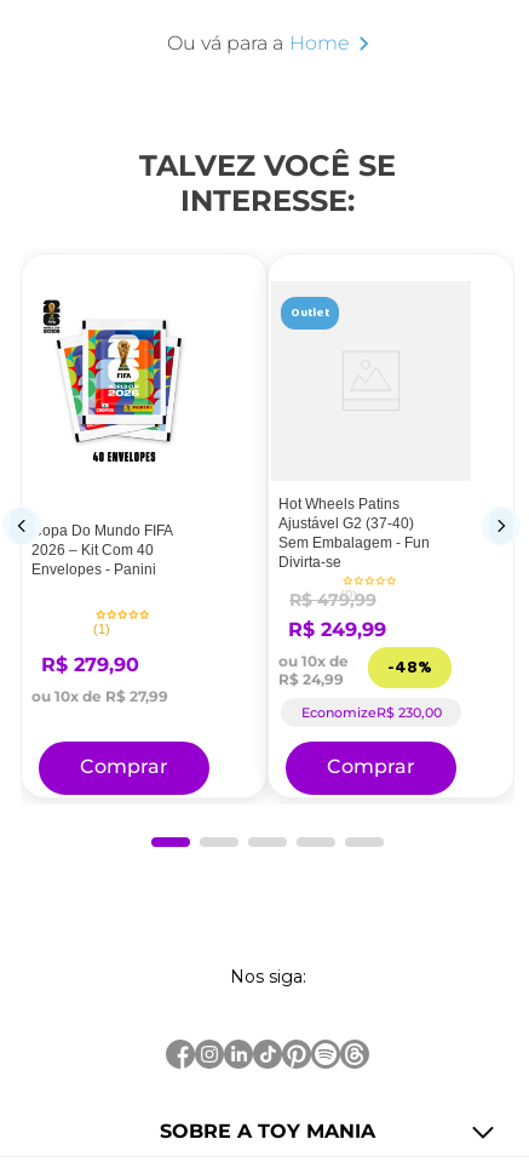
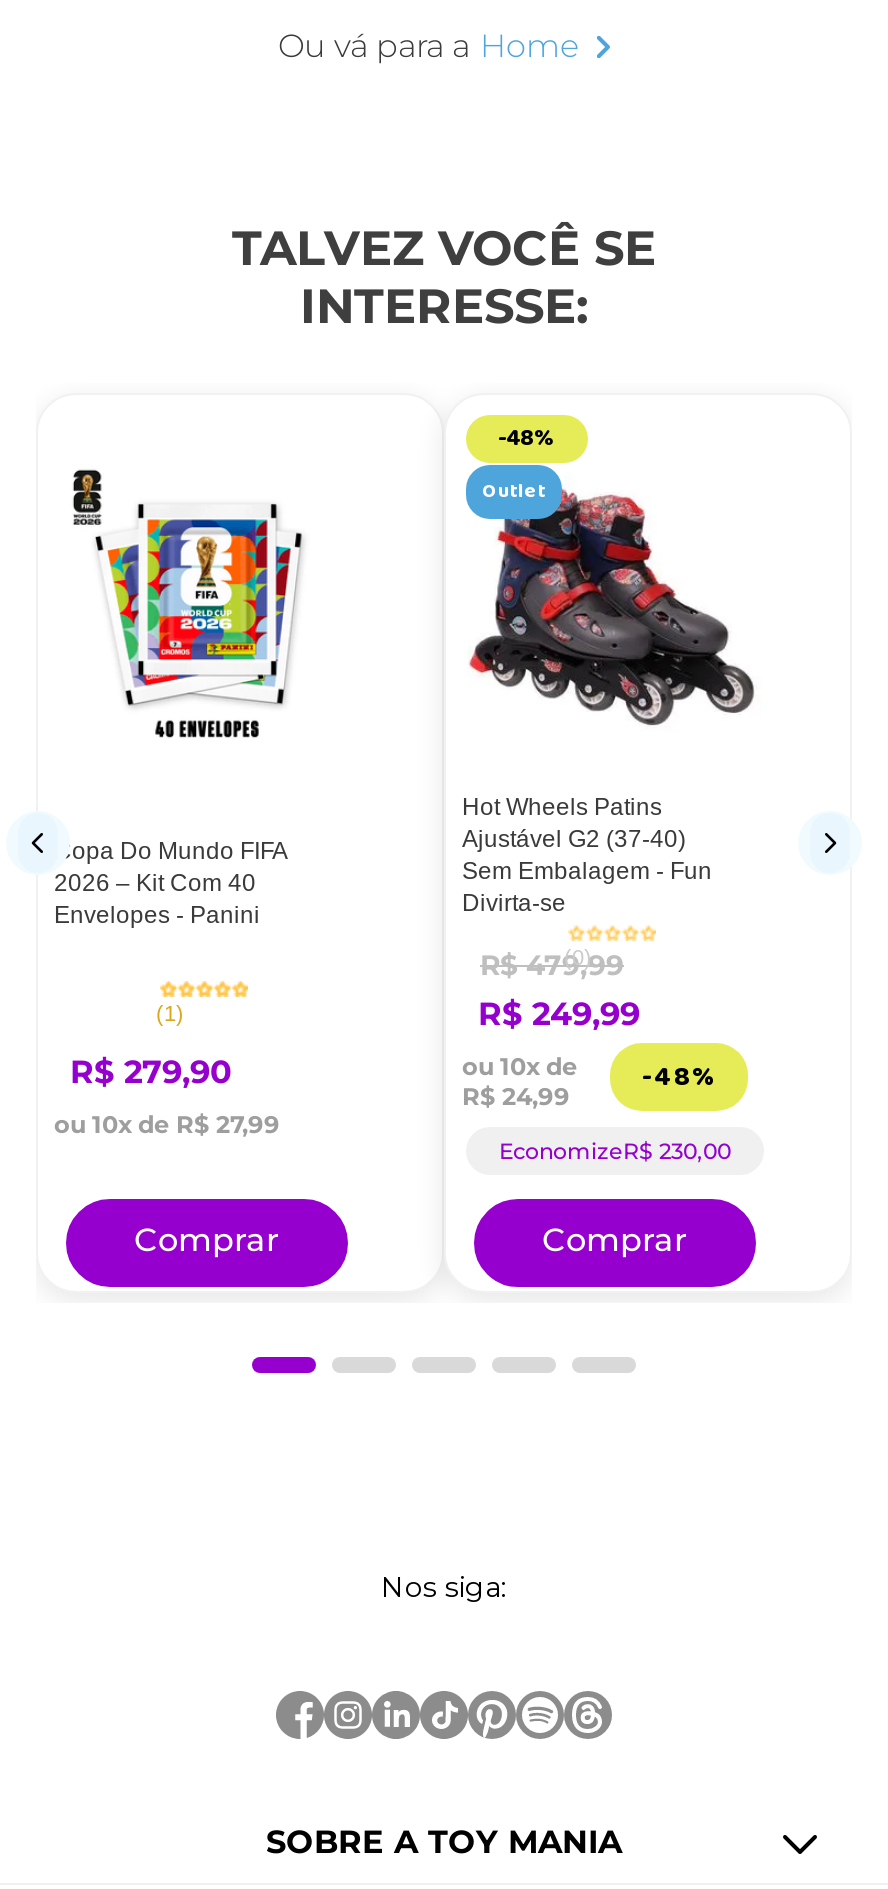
+ -48%

+ [image]
